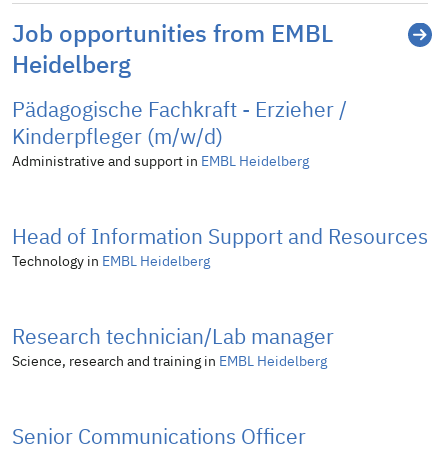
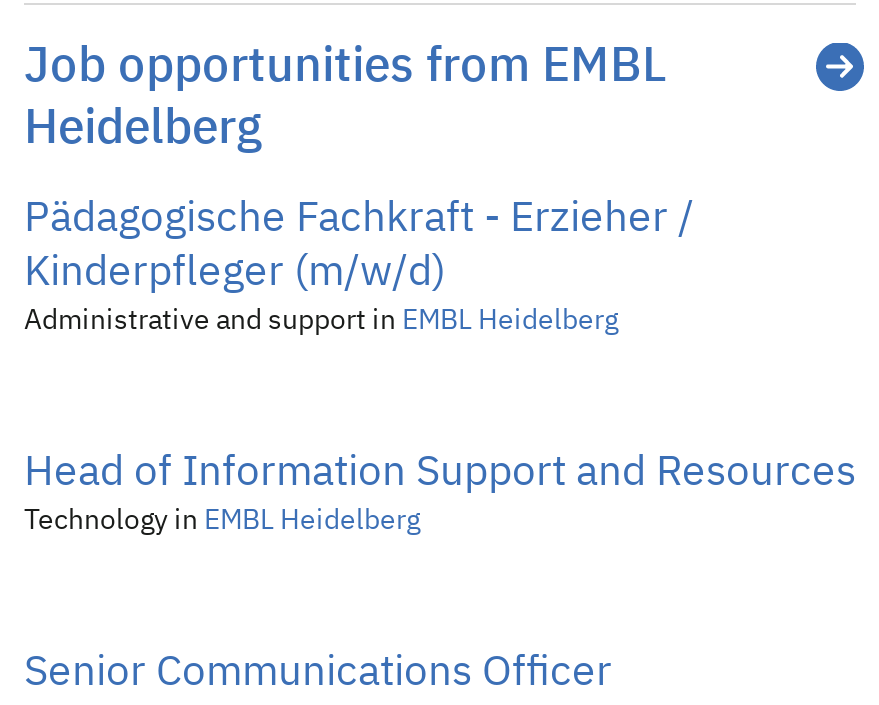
- Research technician/Lab manager
- Science, research and training in EMBL Heidelberg
